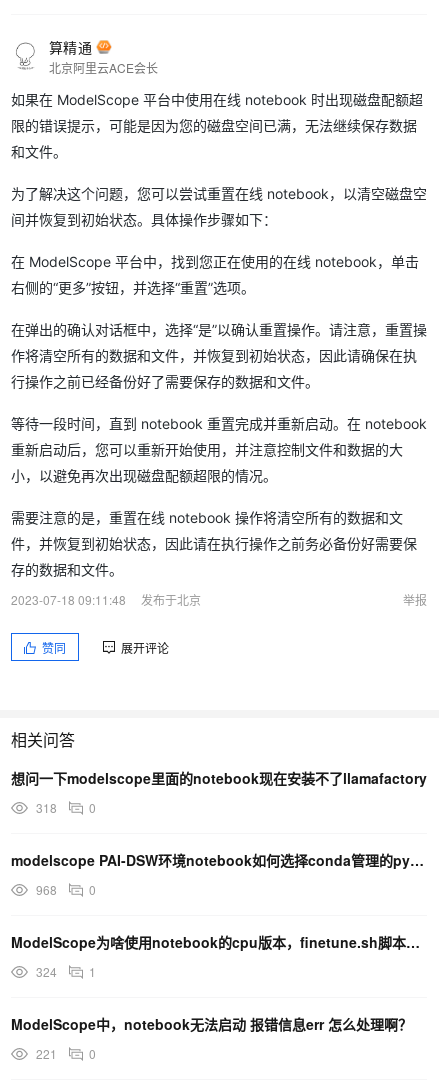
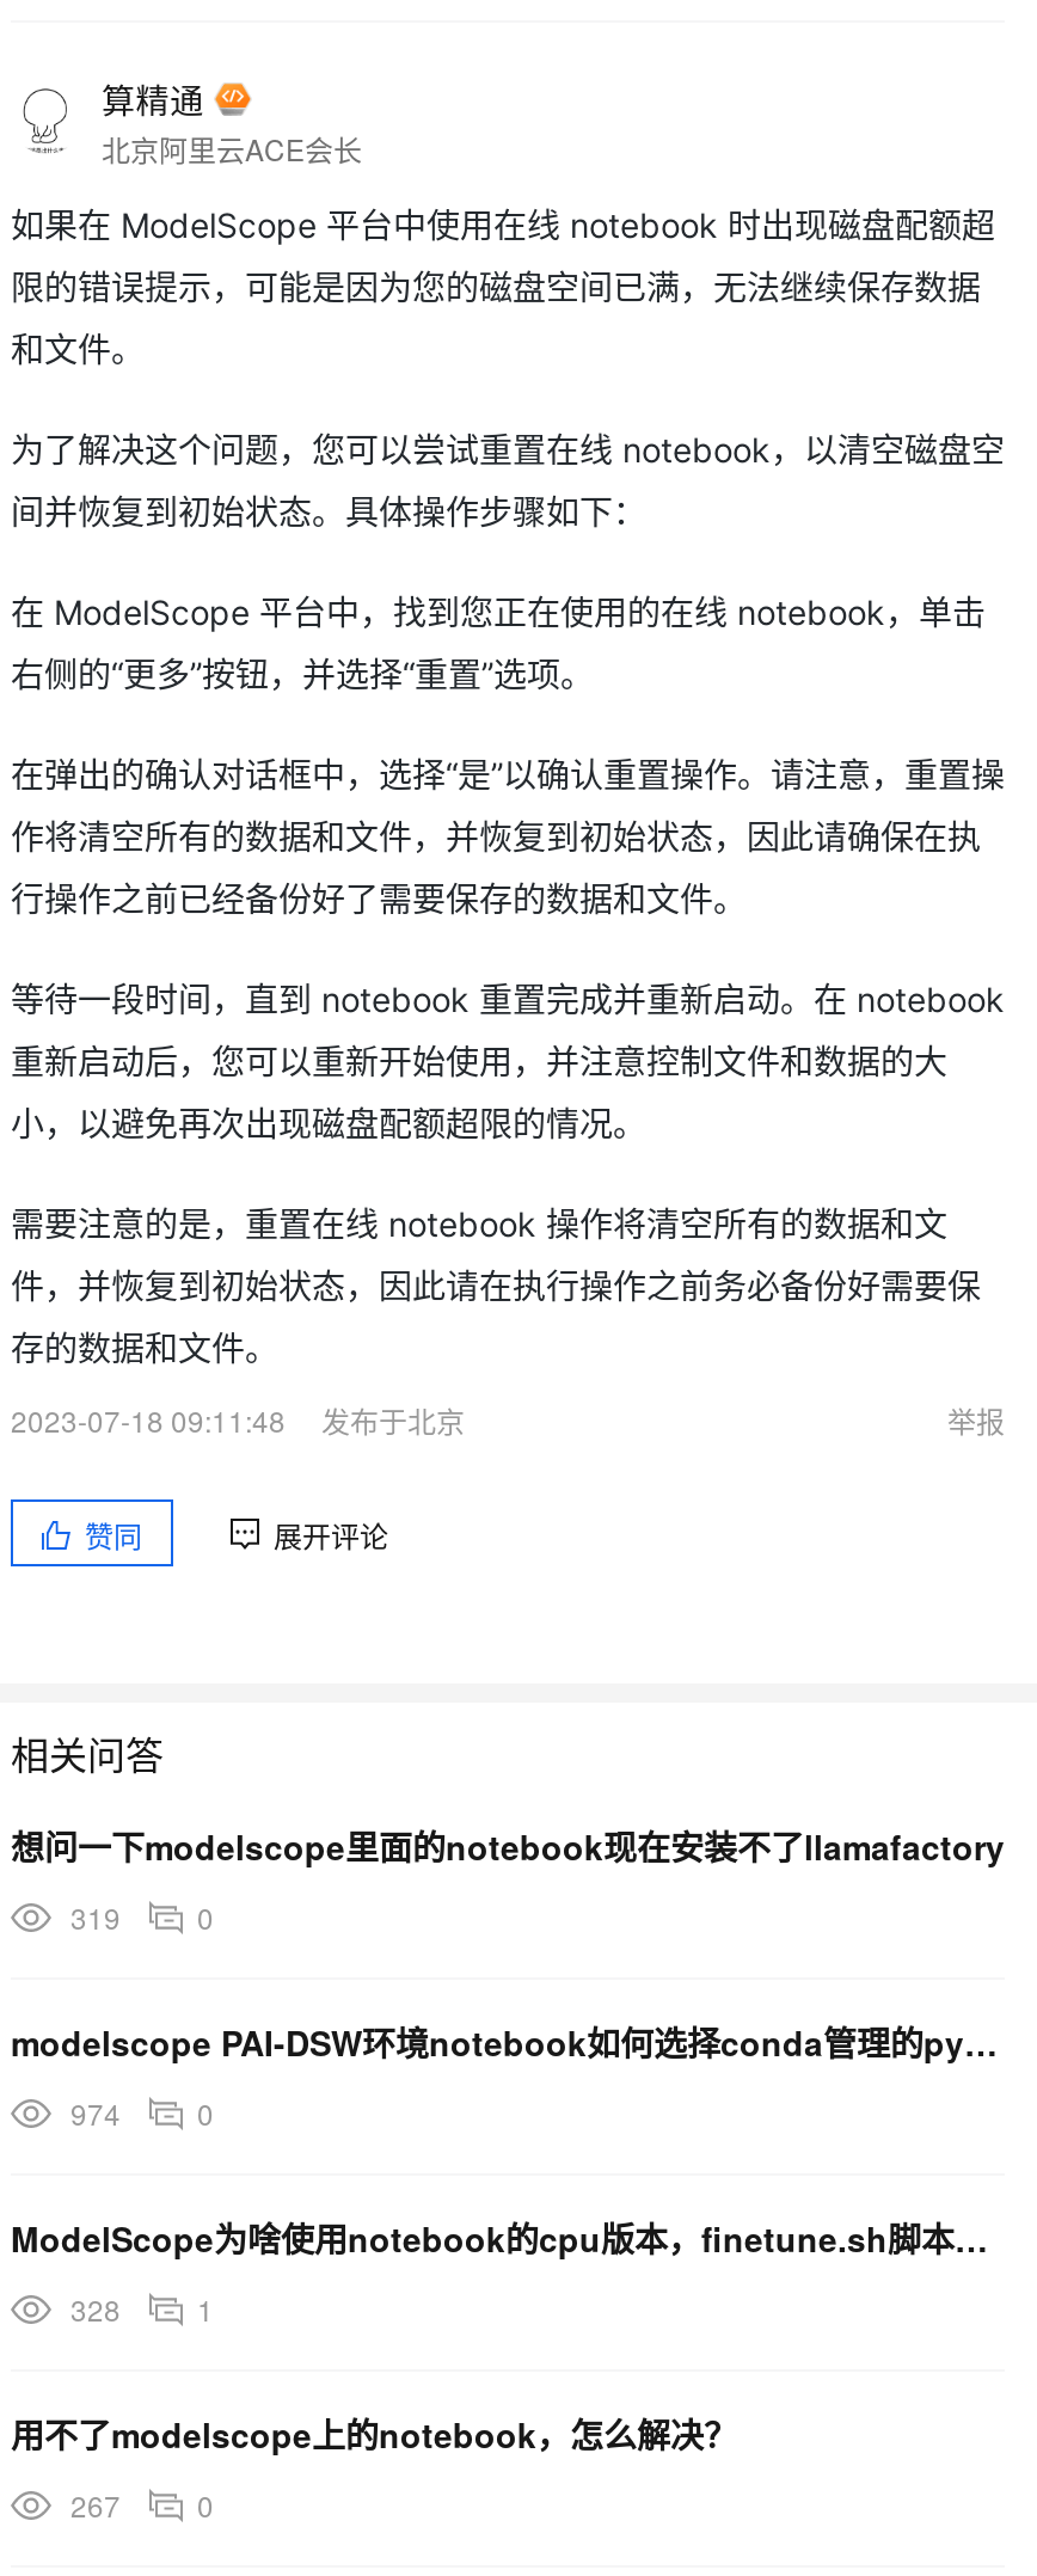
- 318 0
+ 319 0

- 968 0
+ 974 0

- 324 1
+ 328 1

- ModelScope中，notebook无法启动 报错信息err 怎么处理啊？
+ 用不了modelscope上的notebook，怎么解决？

- 221 0
+ 267 0
